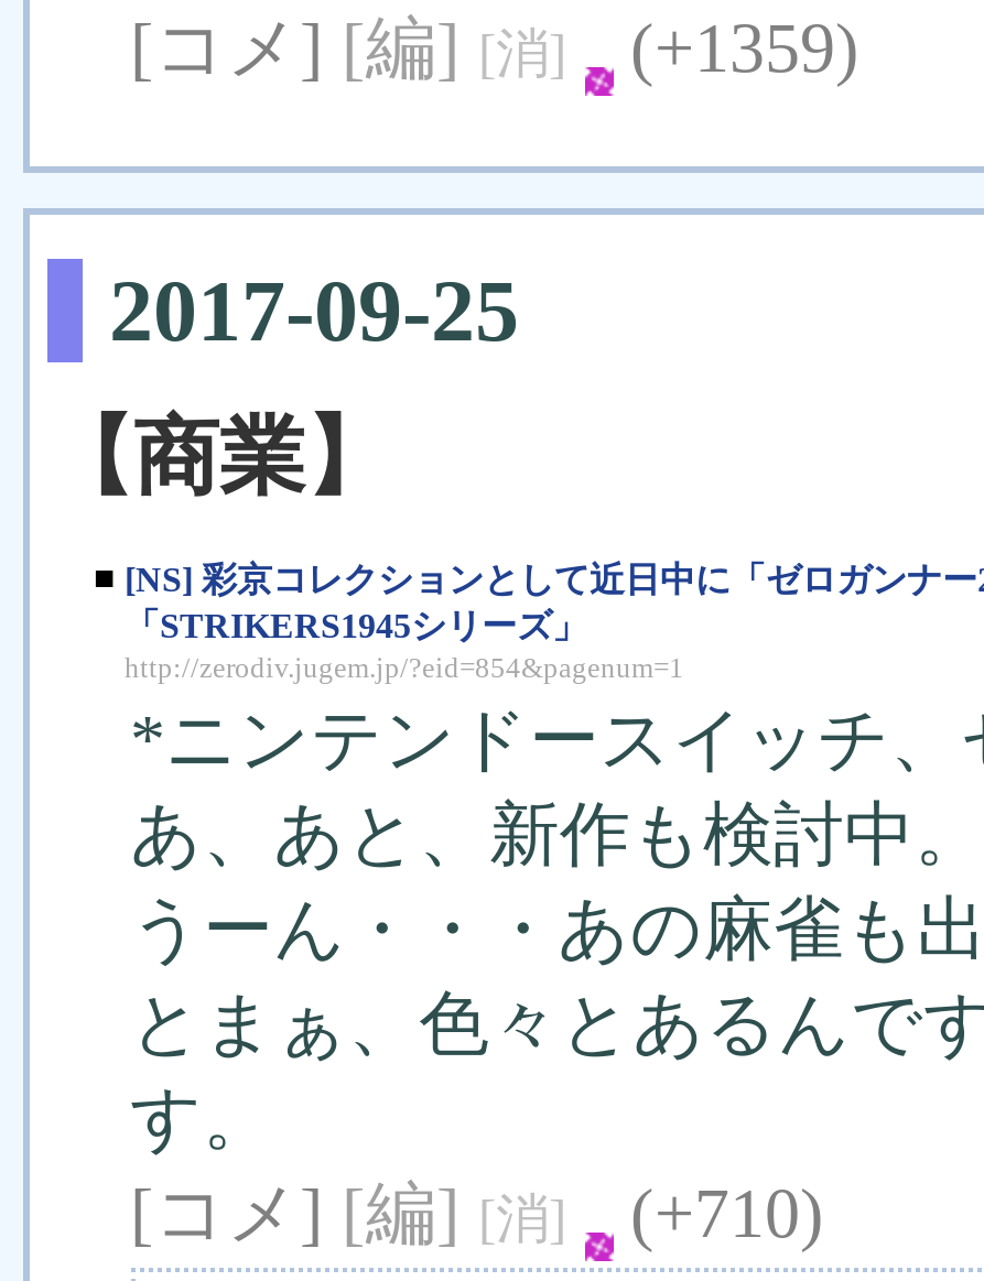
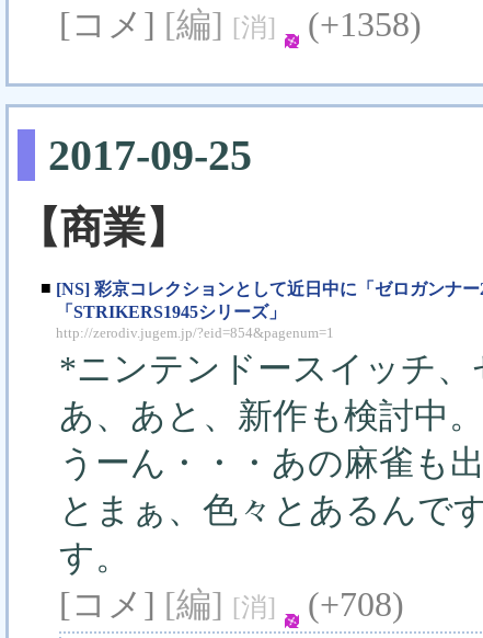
- [コメ] [編] [消] (+1359)
+ [コメ] [編] [消] (+1358)

- [コメ] [編] [消] (+710)
+ [コメ] [編] [消] (+708)
